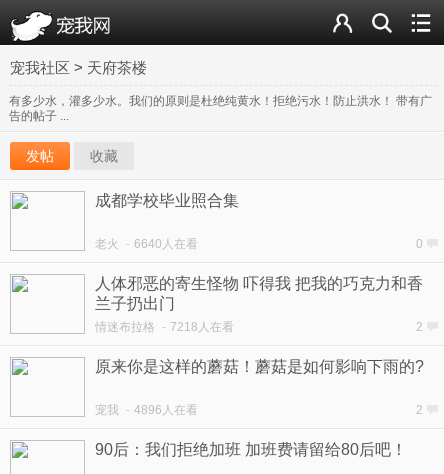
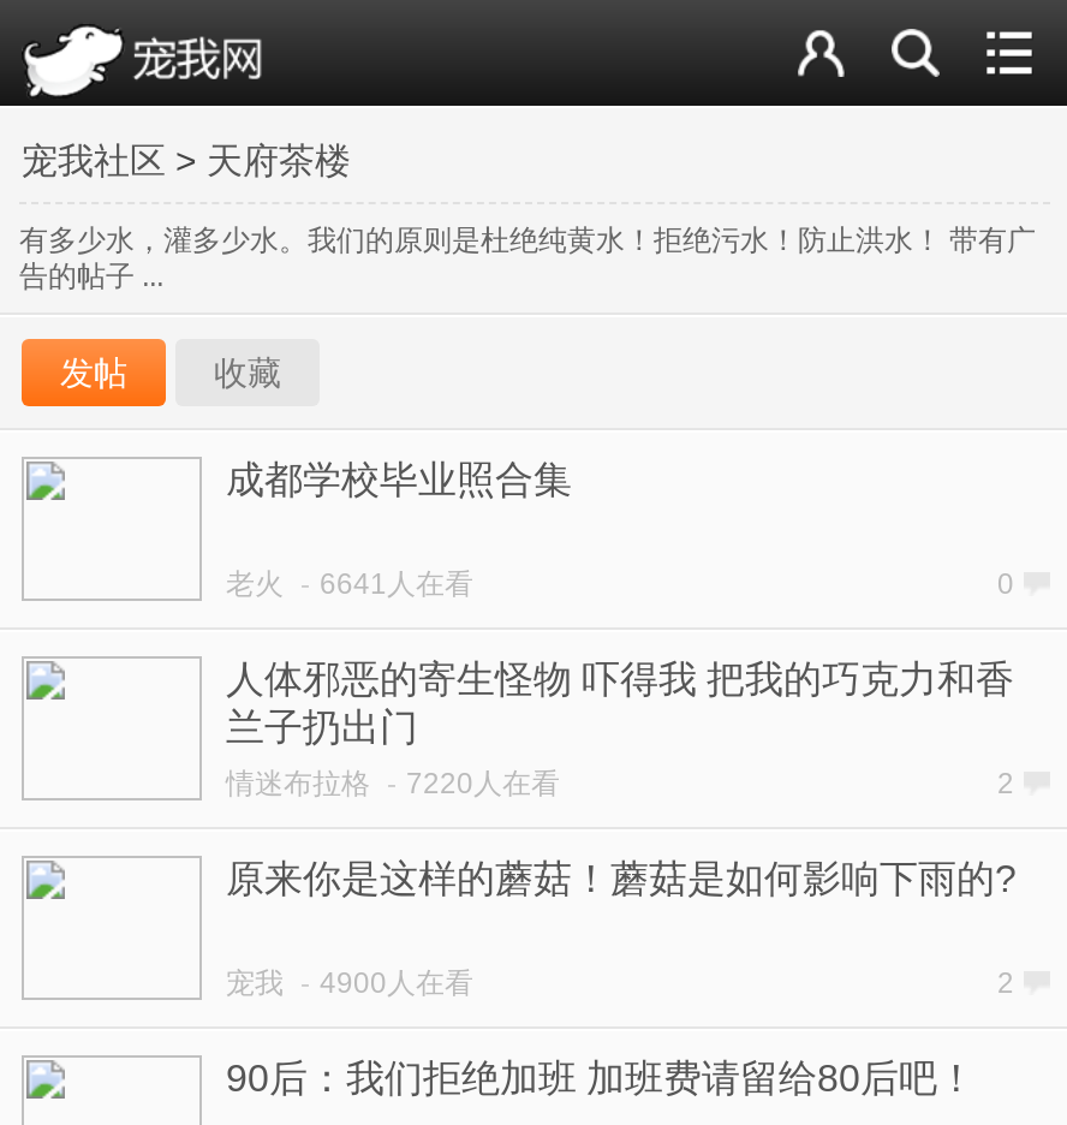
- 老火 - 6640人在看
+ 老火 - 6641人在看

- 情迷布拉格 - 7218人在看
+ 情迷布拉格 - 7220人在看

- 宠我 - 4896人在看
+ 宠我 - 4900人在看
